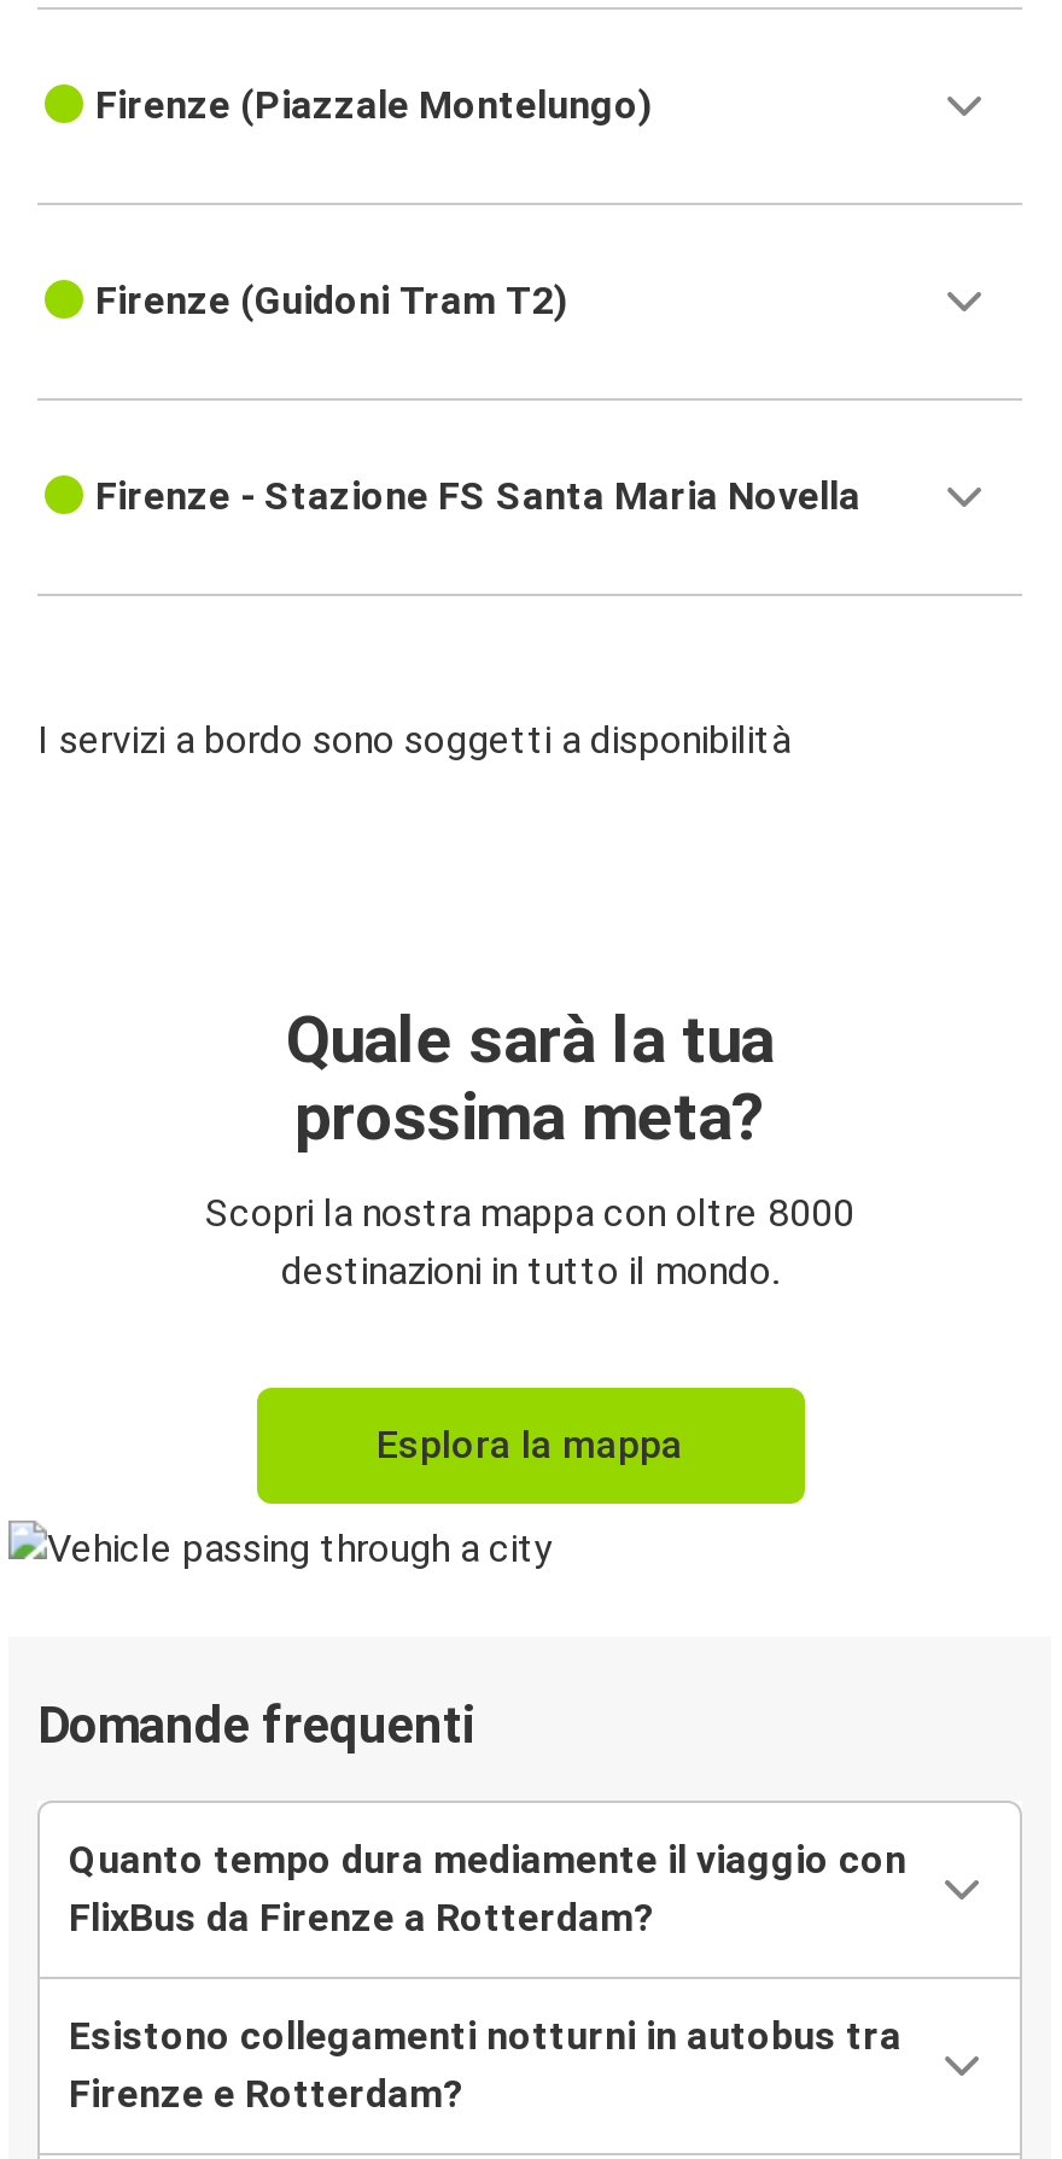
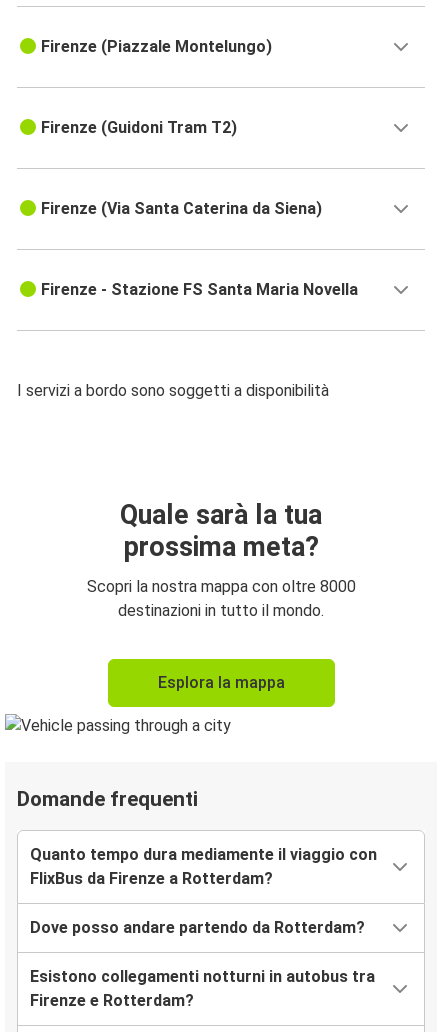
+ Firenze (Via Santa Caterina da Siena)

+ Dove posso andare partendo da Rotterdam?
